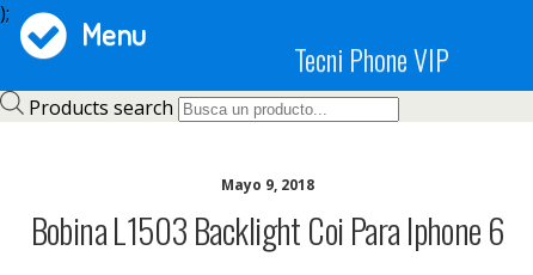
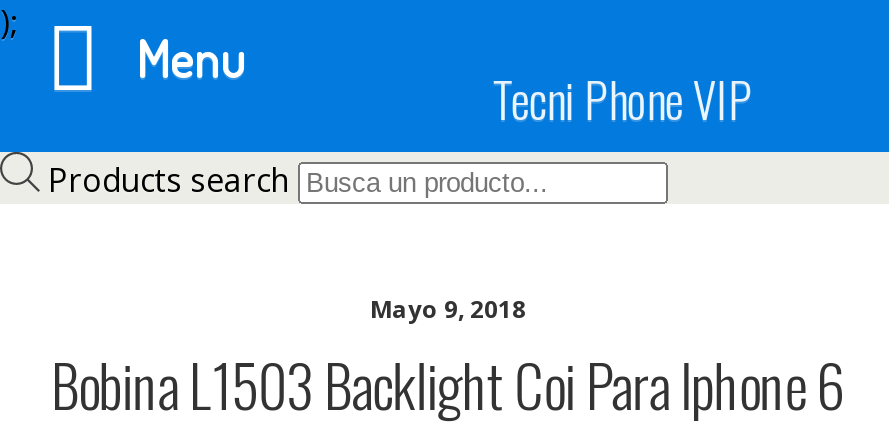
- [image]
+ [image]
